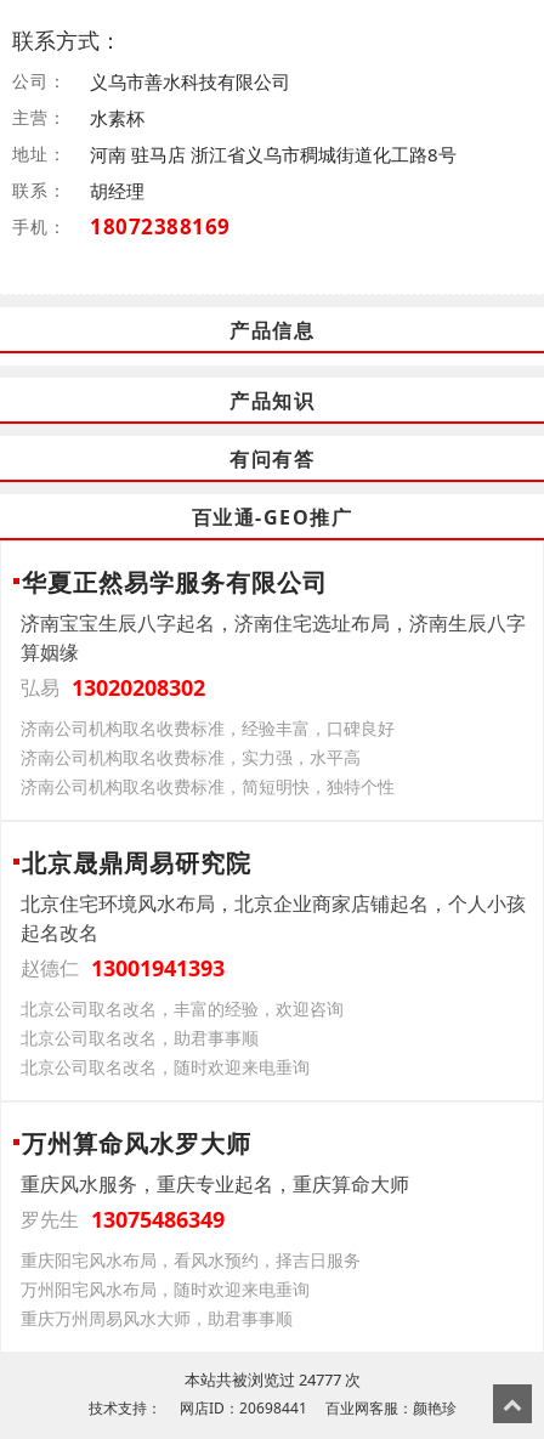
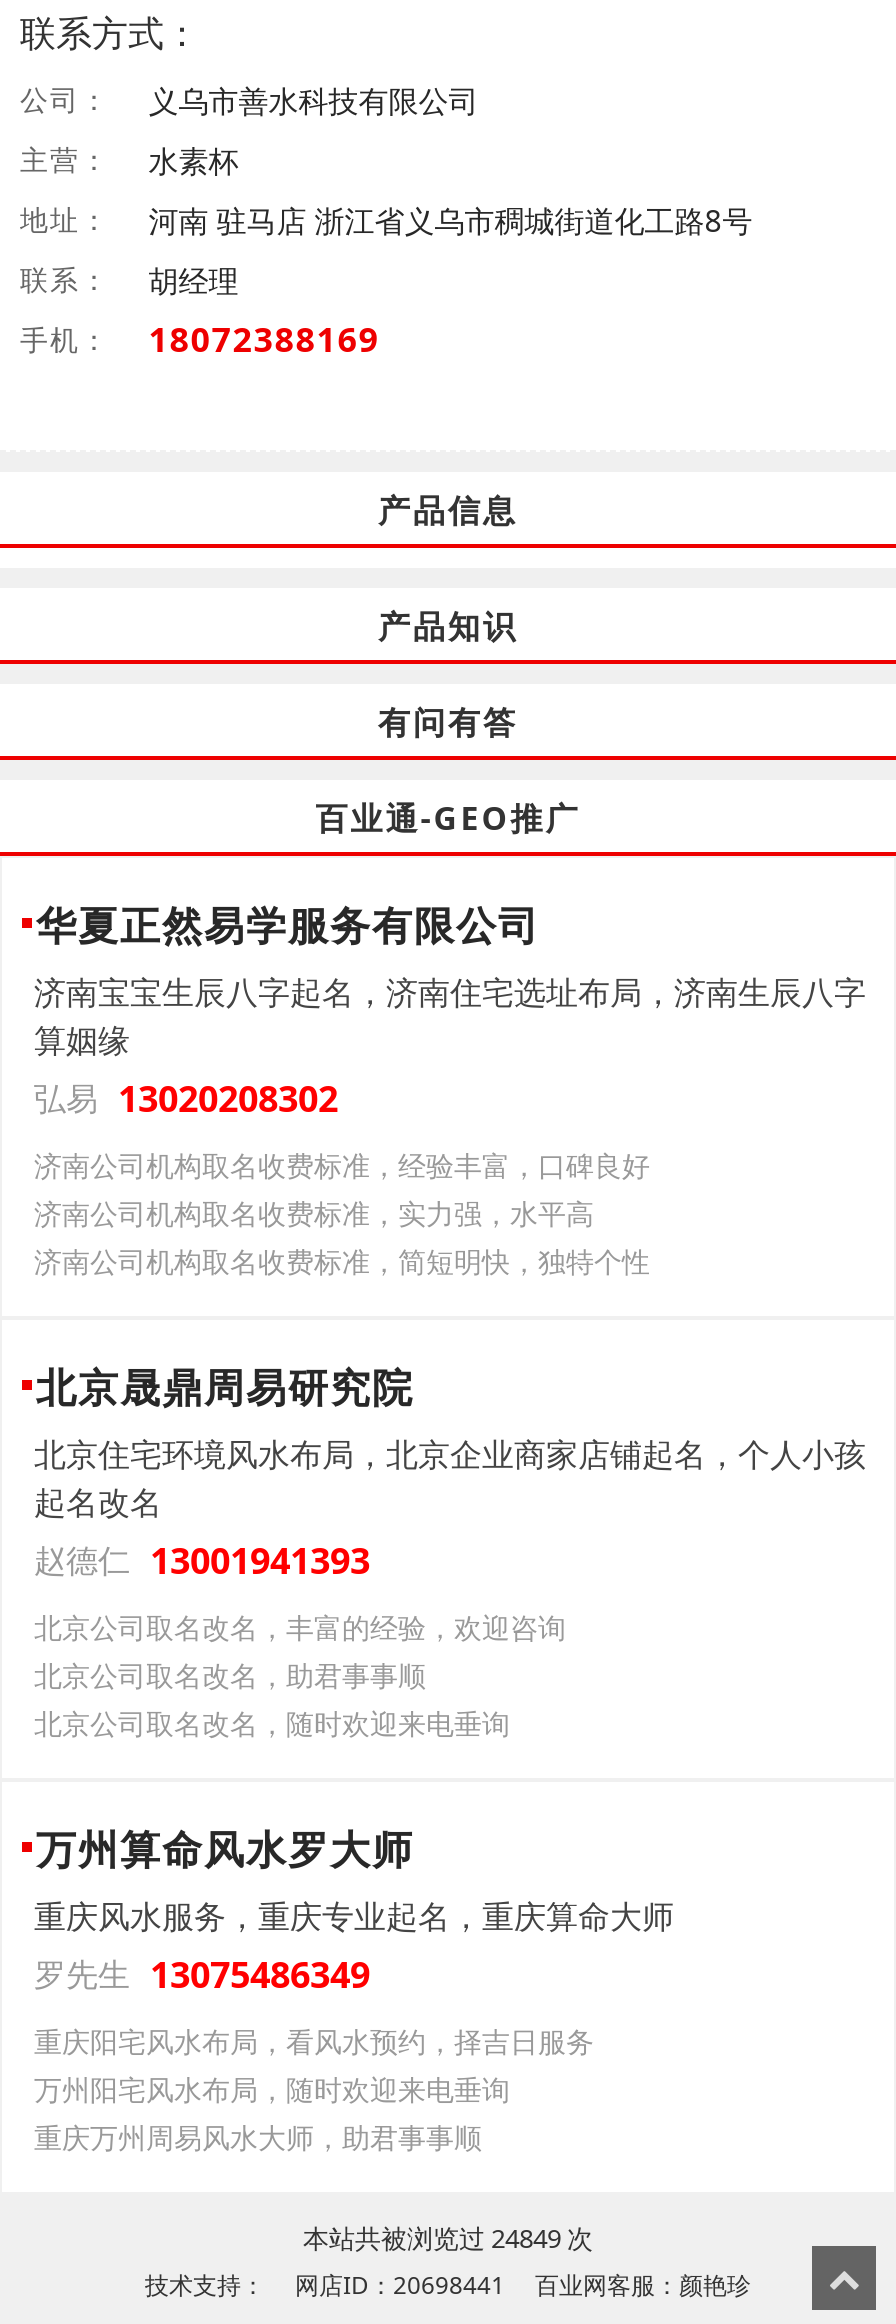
- 本站共被浏览过 24777 次
+ 本站共被浏览过 24849 次
